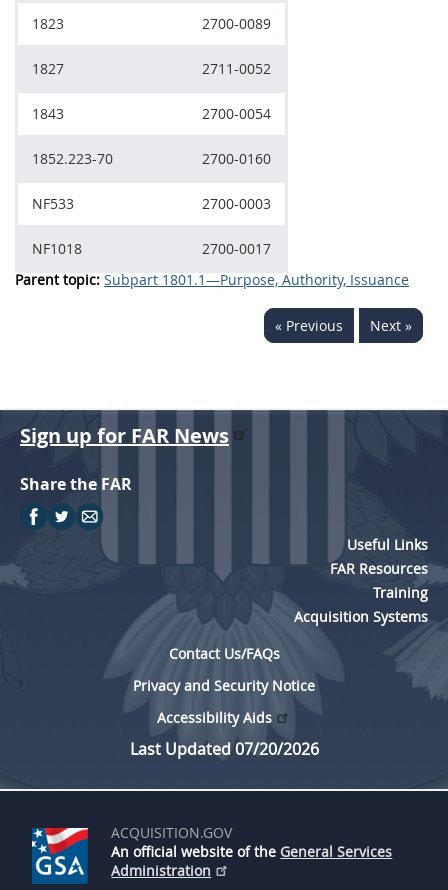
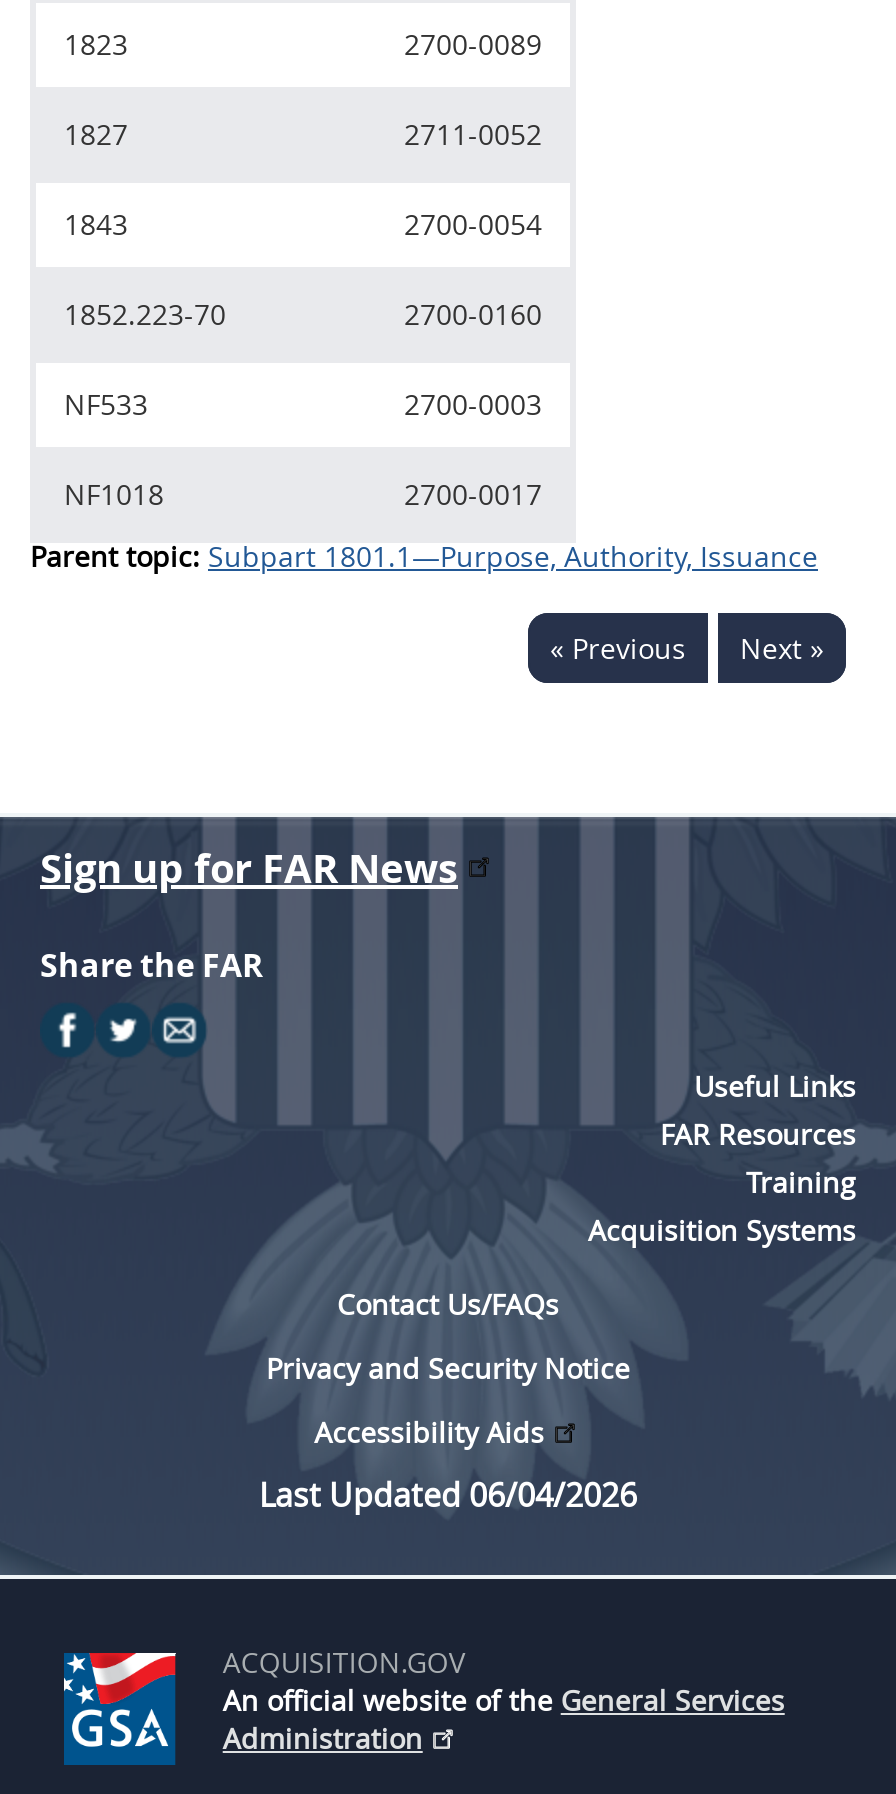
- Last Updated 07/20/2026
+ Last Updated 06/04/2026
